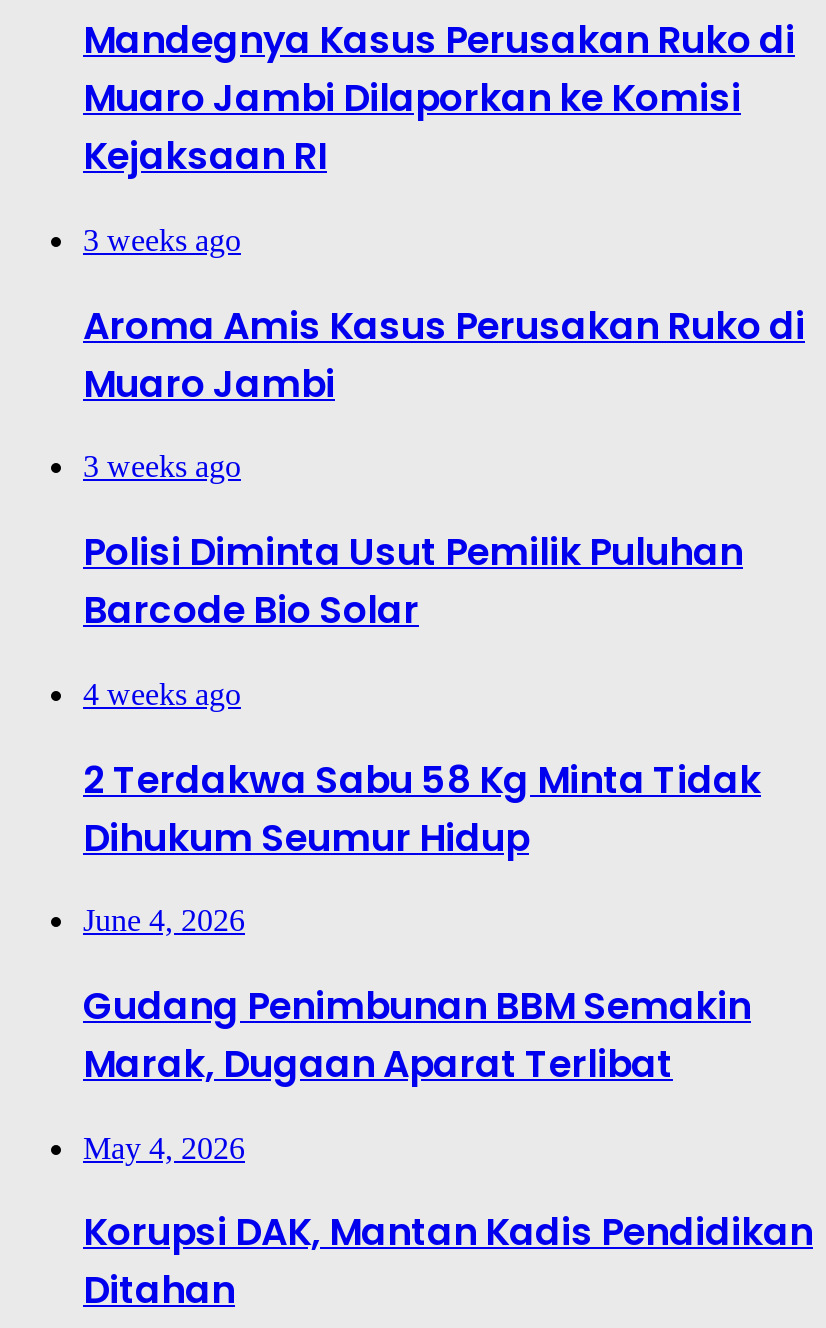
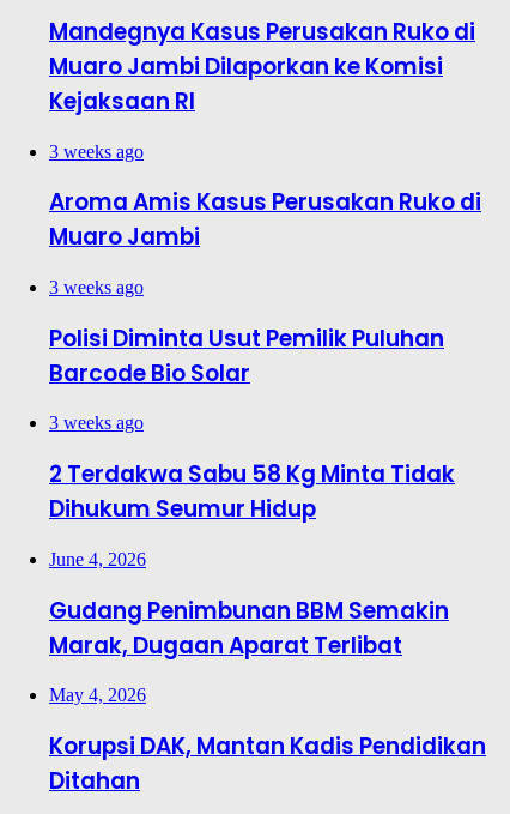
- 4 weeks ago
+ 3 weeks ago
